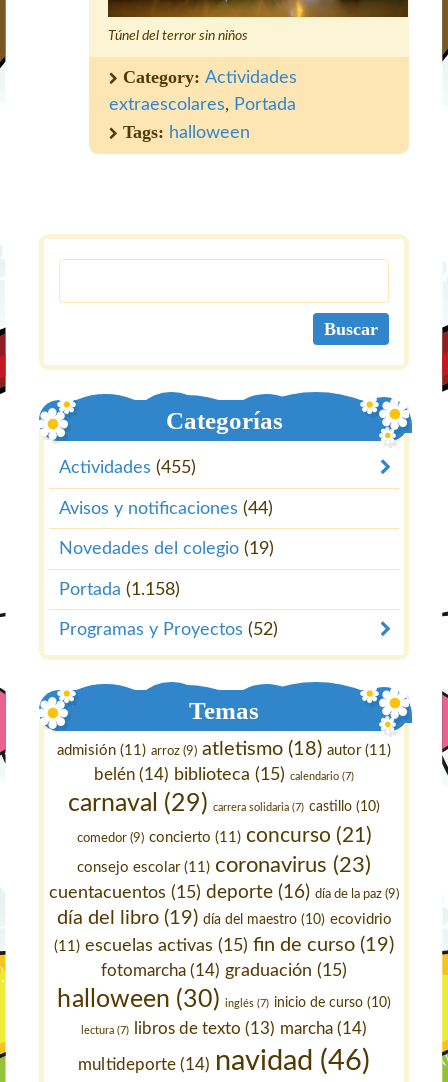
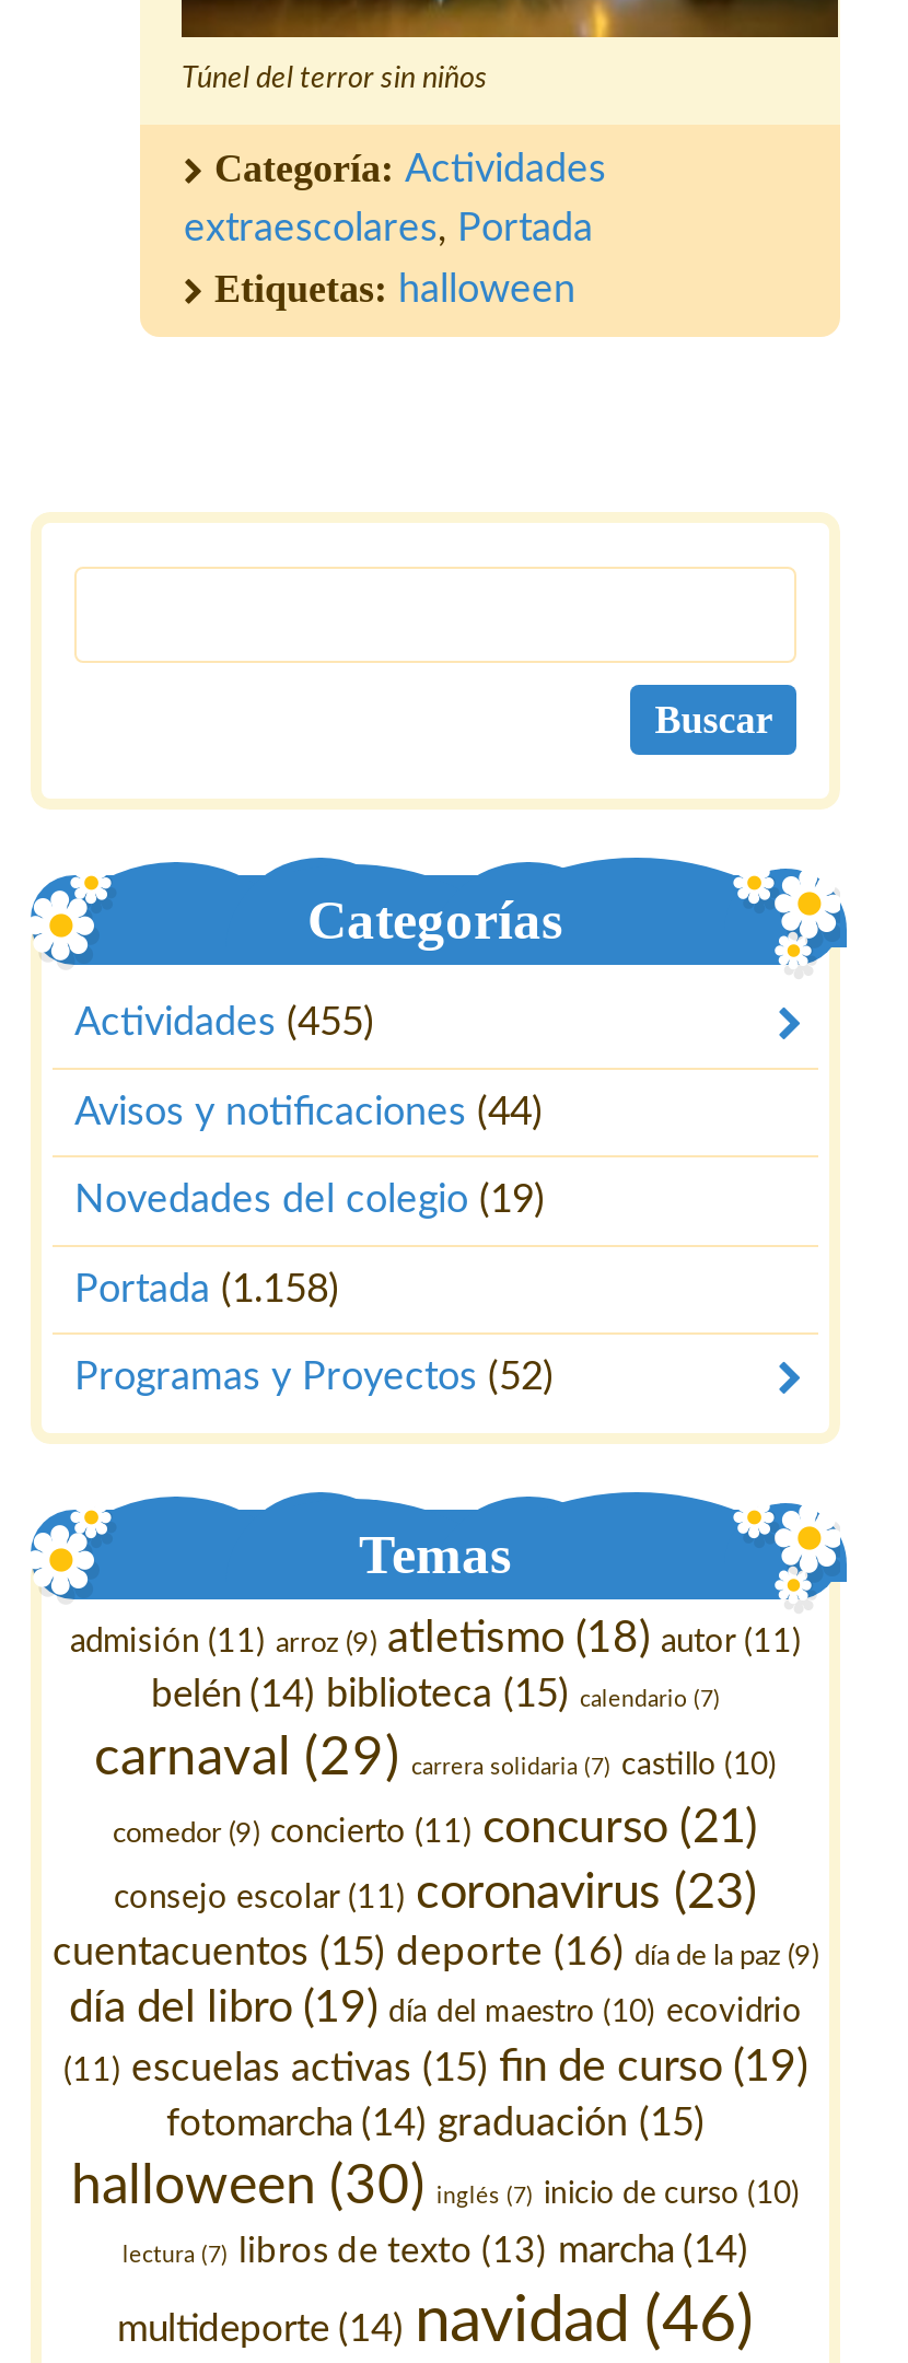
- Category: Actividades
+ Categoría: Actividades

- Tags: halloween
+ Etiquetas: halloween
